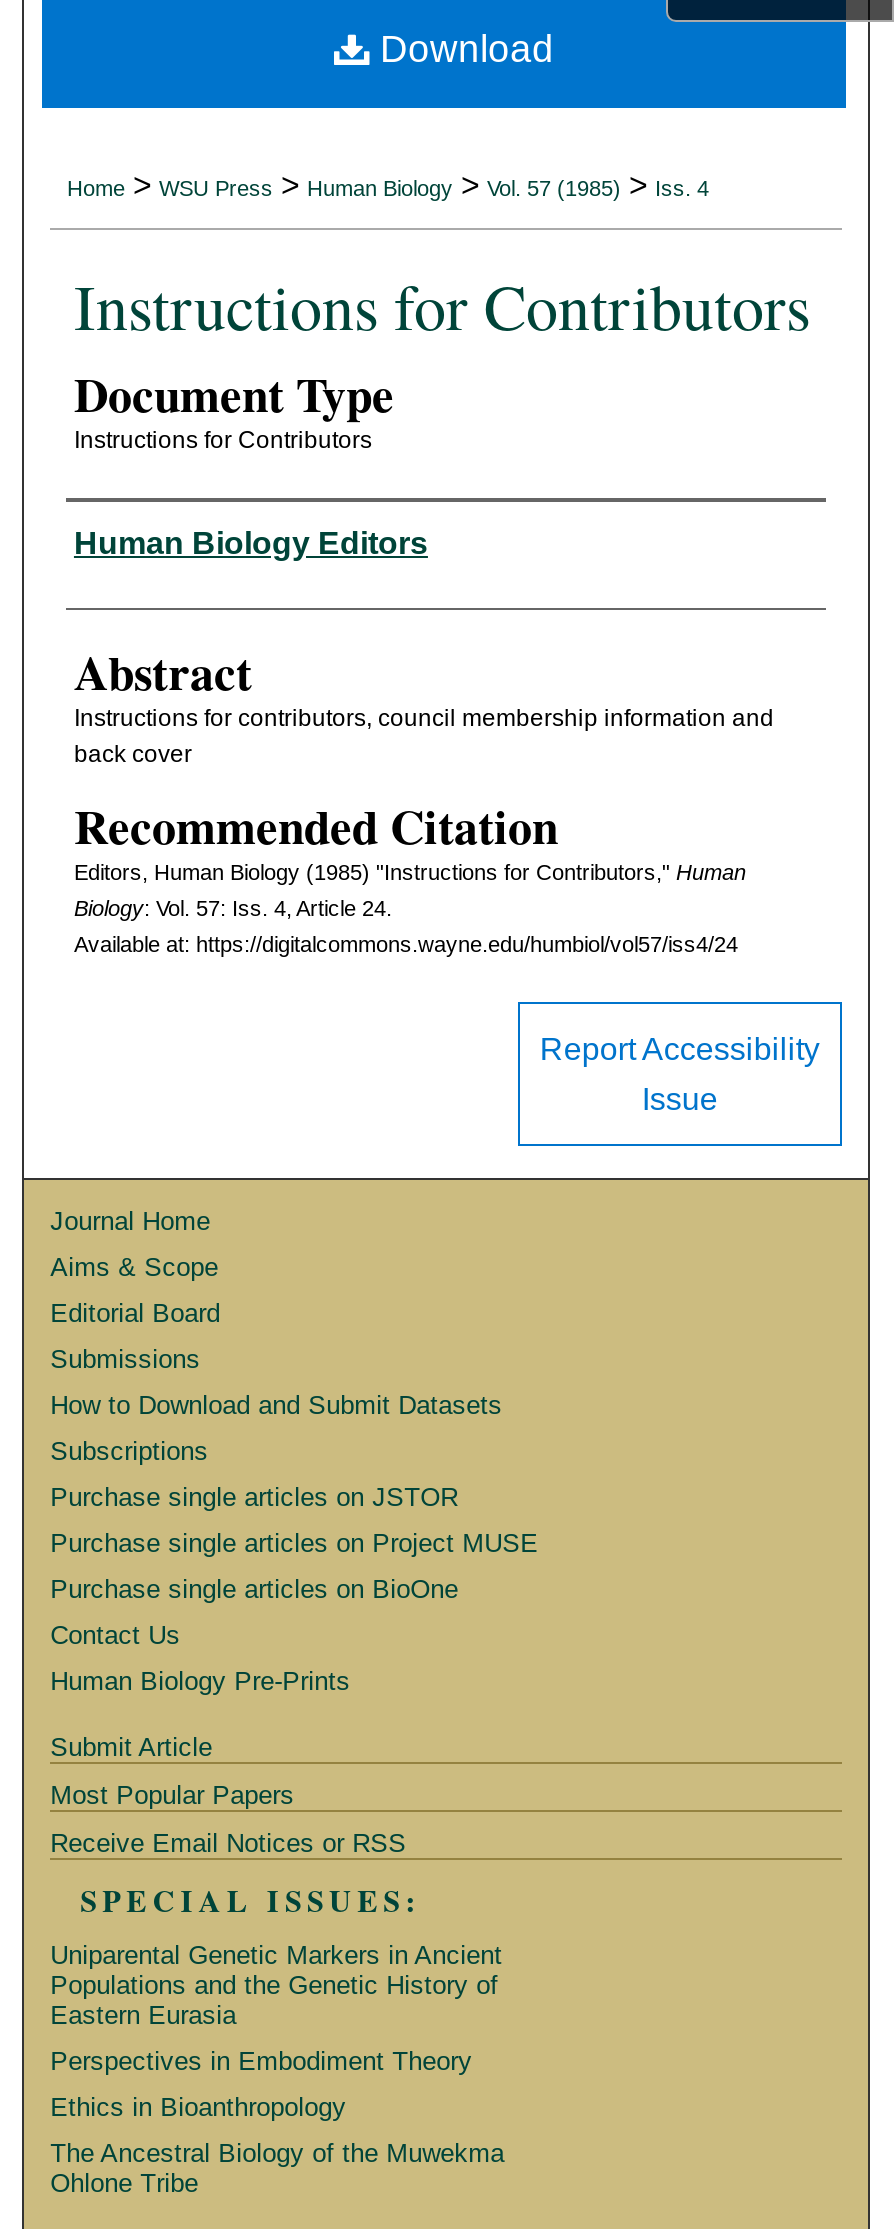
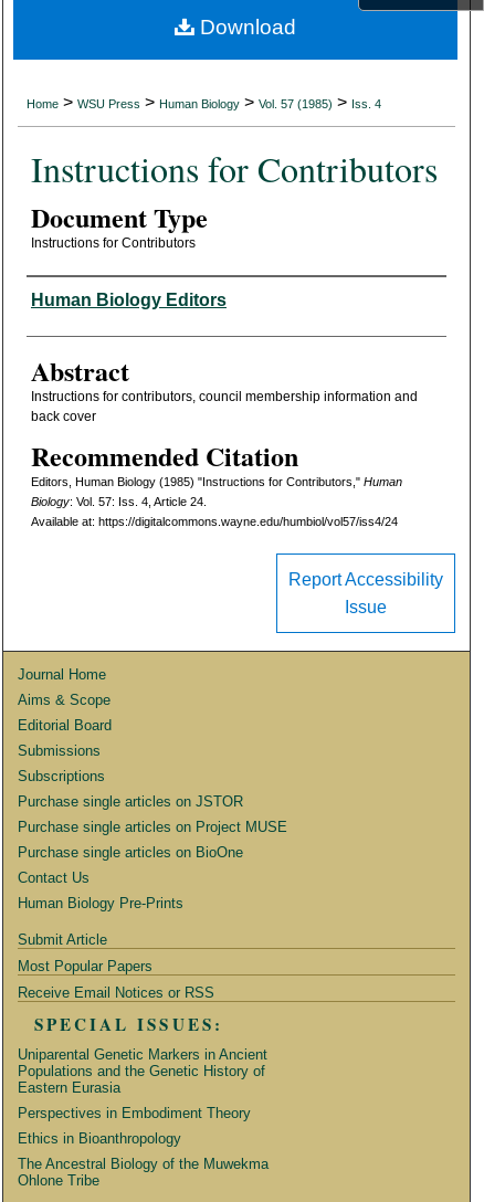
- How to Download and Submit Datasets
